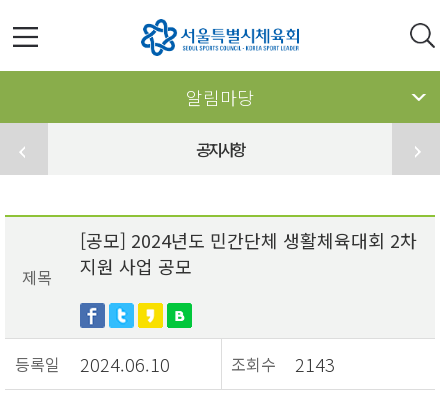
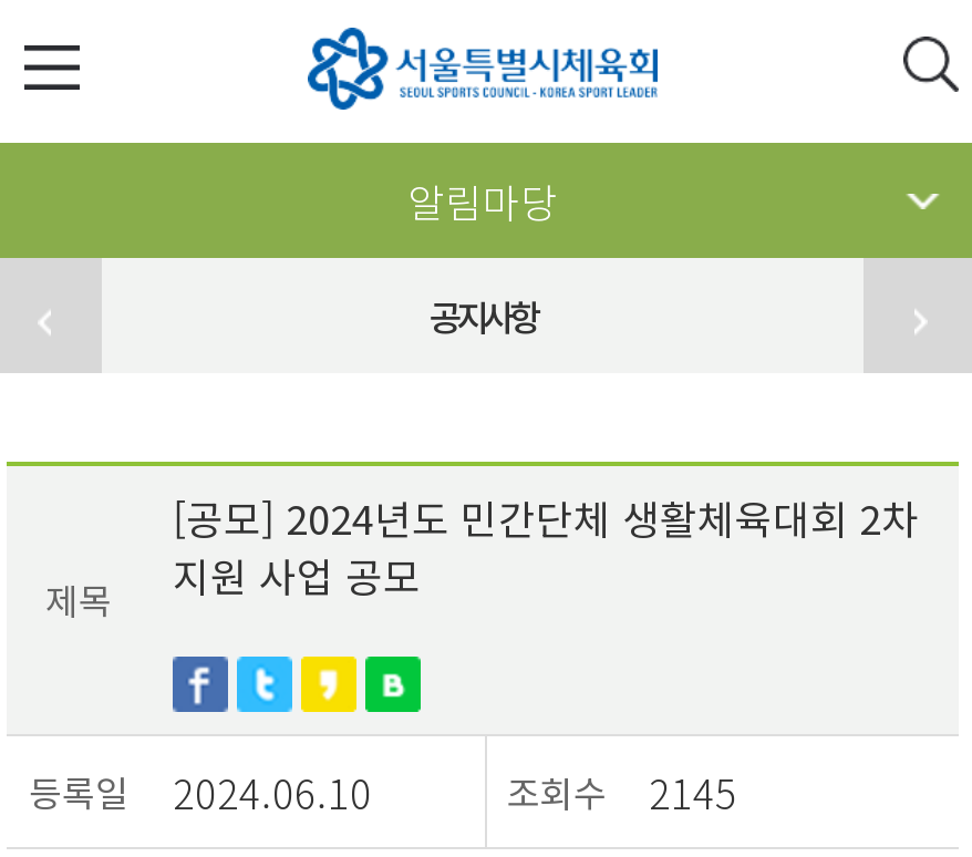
- 조회수 2143
+ 조회수 2145
